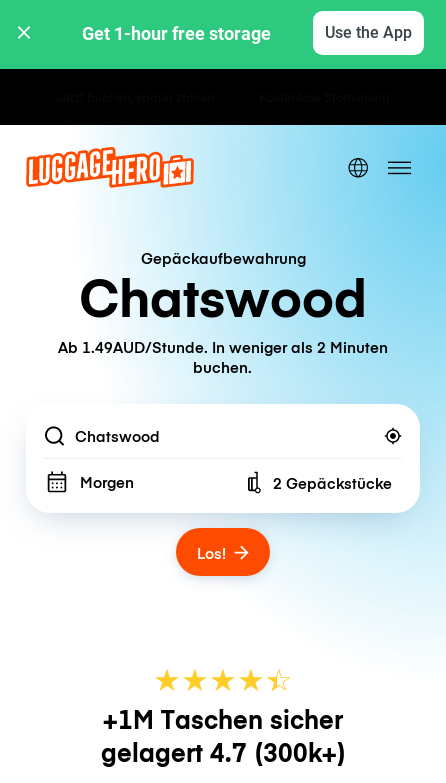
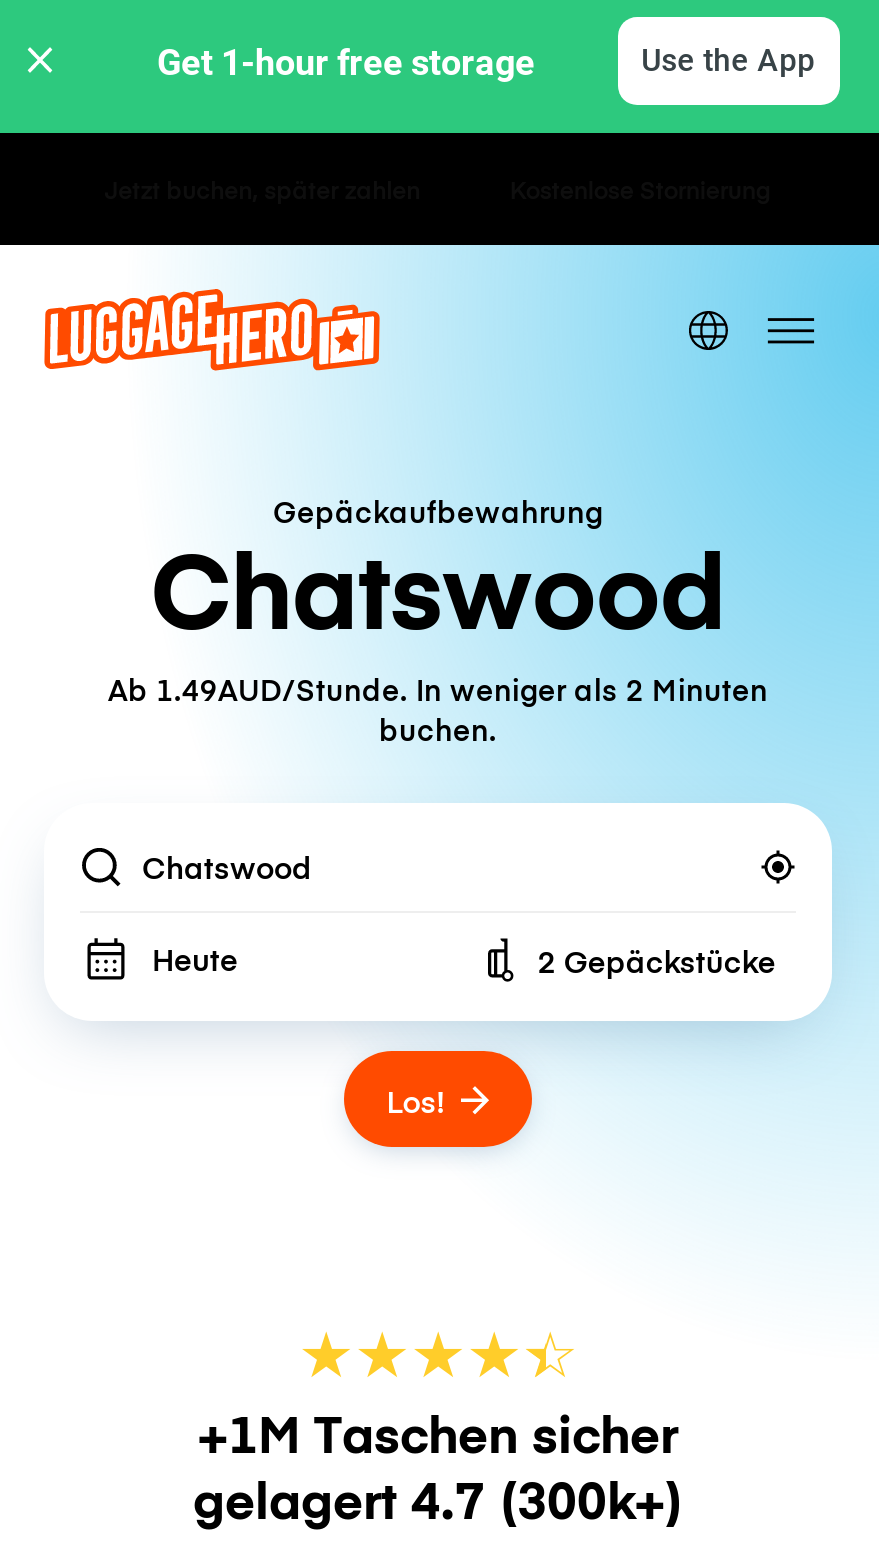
- Morgen
+ Heute
